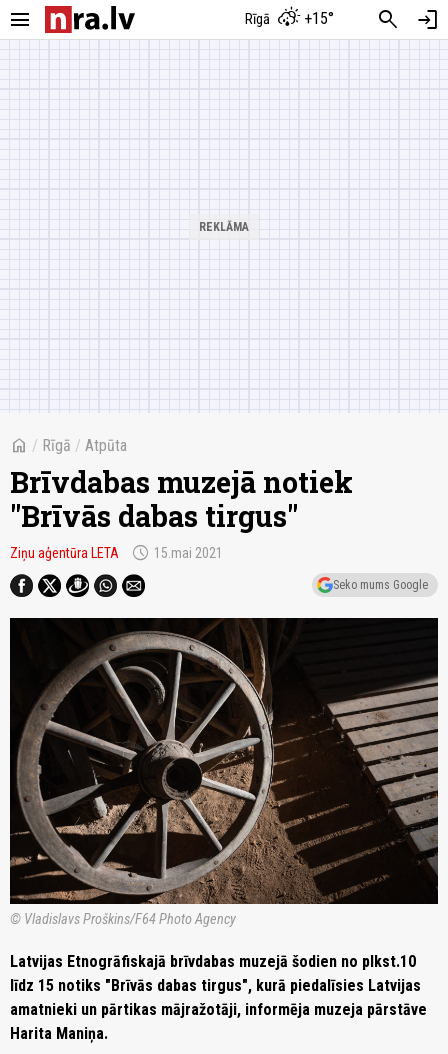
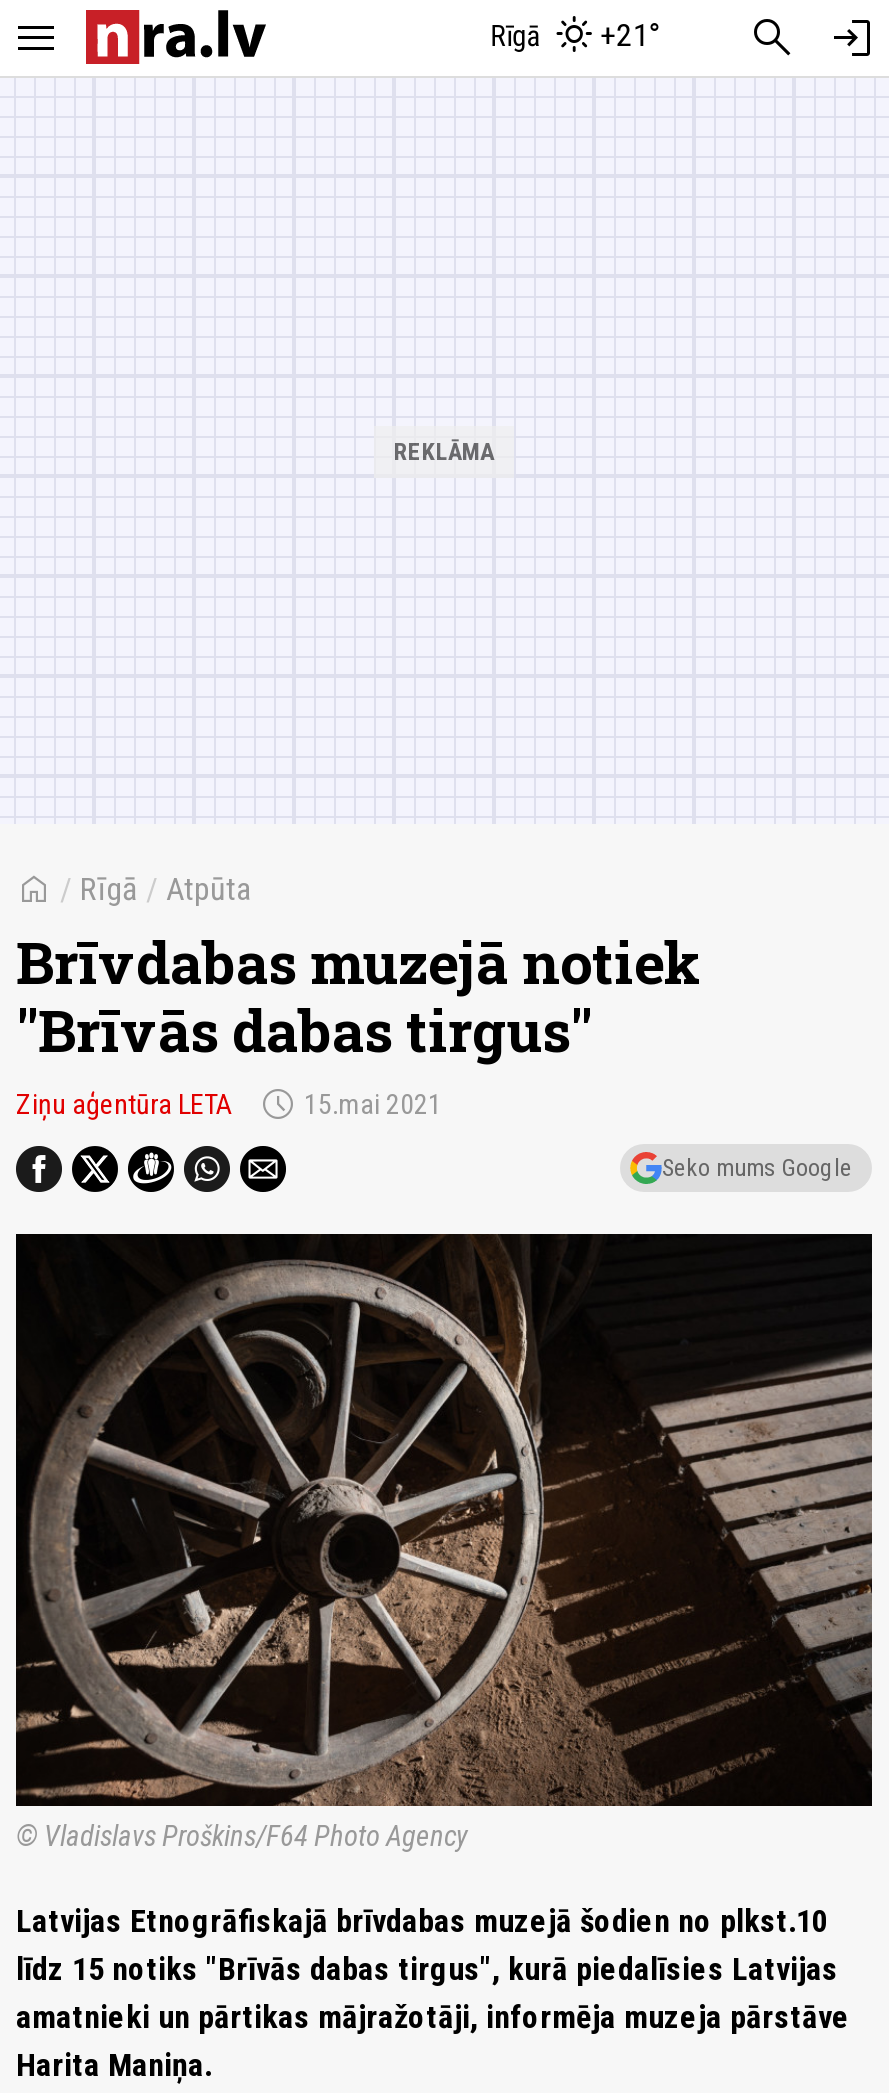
- Rīgā +15°
+ Rīgā +21°
